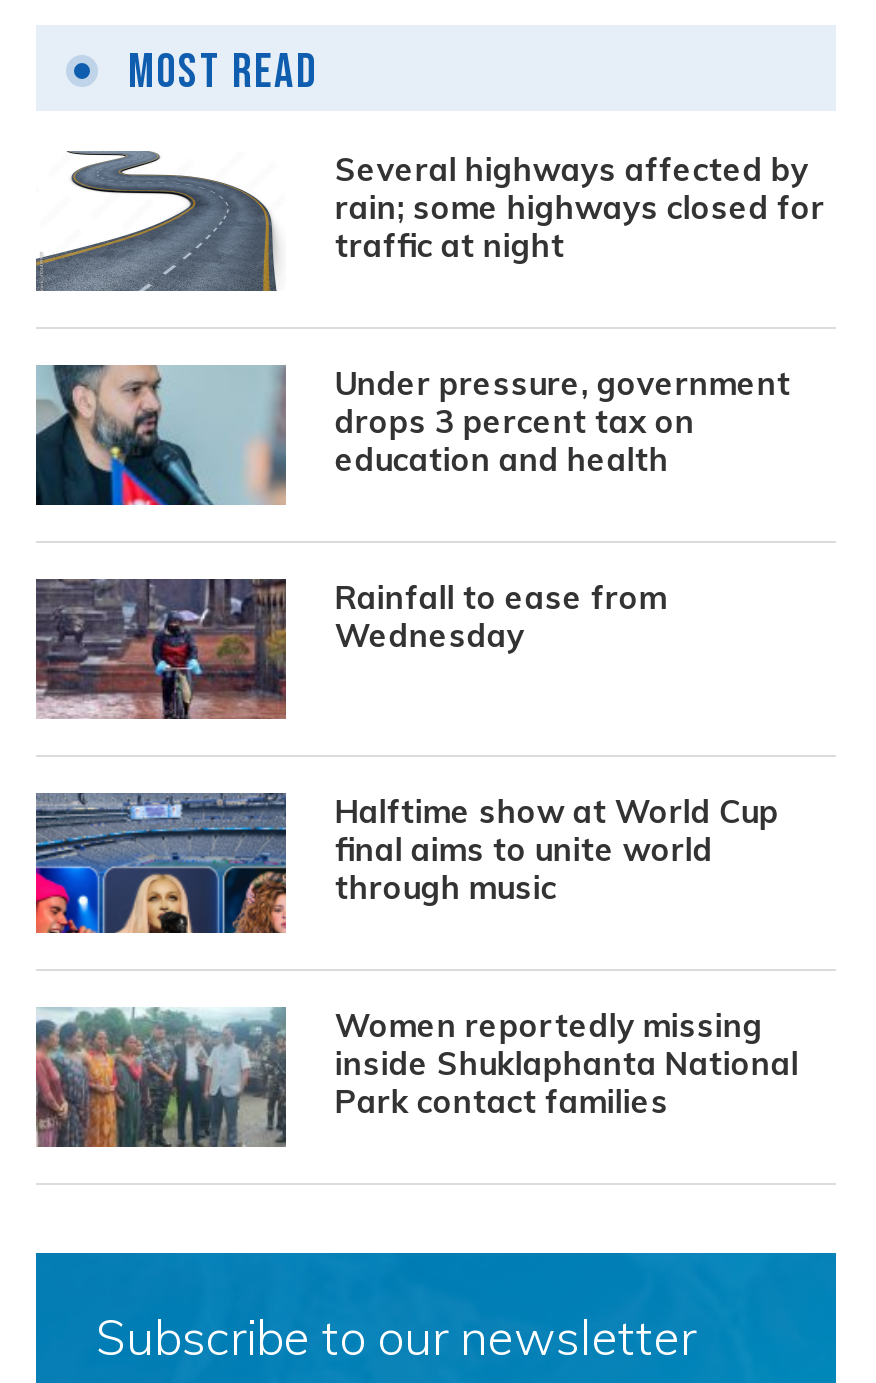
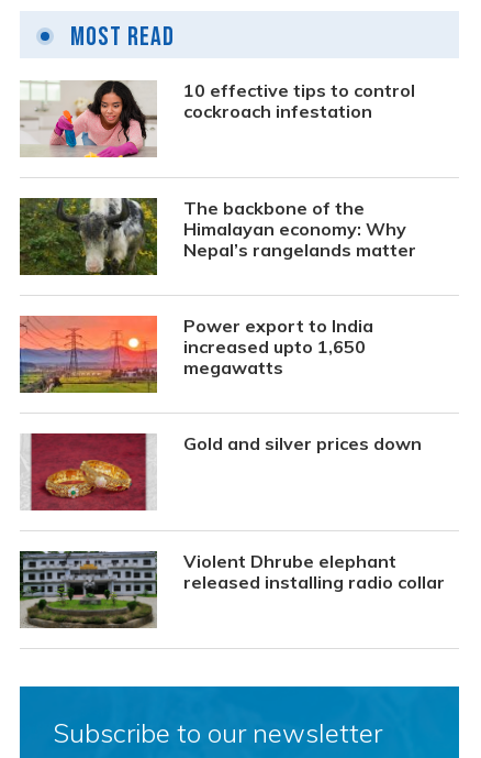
- [image]
- Several highways affected by
- rain; some highways closed for
- traffic at night
+ [image]
+ 10 effective tips to control
+ cockroach infestation

- [image]
- Under pressure, government
- drops 3 percent tax on
- education and health
+ [image]
+ The backbone of the
+ Himalayan economy: Why
+ Nepal’s rangelands matter

- [image]
- Rainfall to ease from
- Wednesday
+ [image]
+ Power export to India
+ increased upto 1,650
+ megawatts

- [image]
- Halftime show at World Cup
- final aims to unite world
- through music
+ [image]
+ Gold and silver prices down

- [image]
- Women reportedly missing
- inside Shuklaphanta National
- Park contact families
+ [image]
+ Violent Dhrube elephant
+ released installing radio collar
